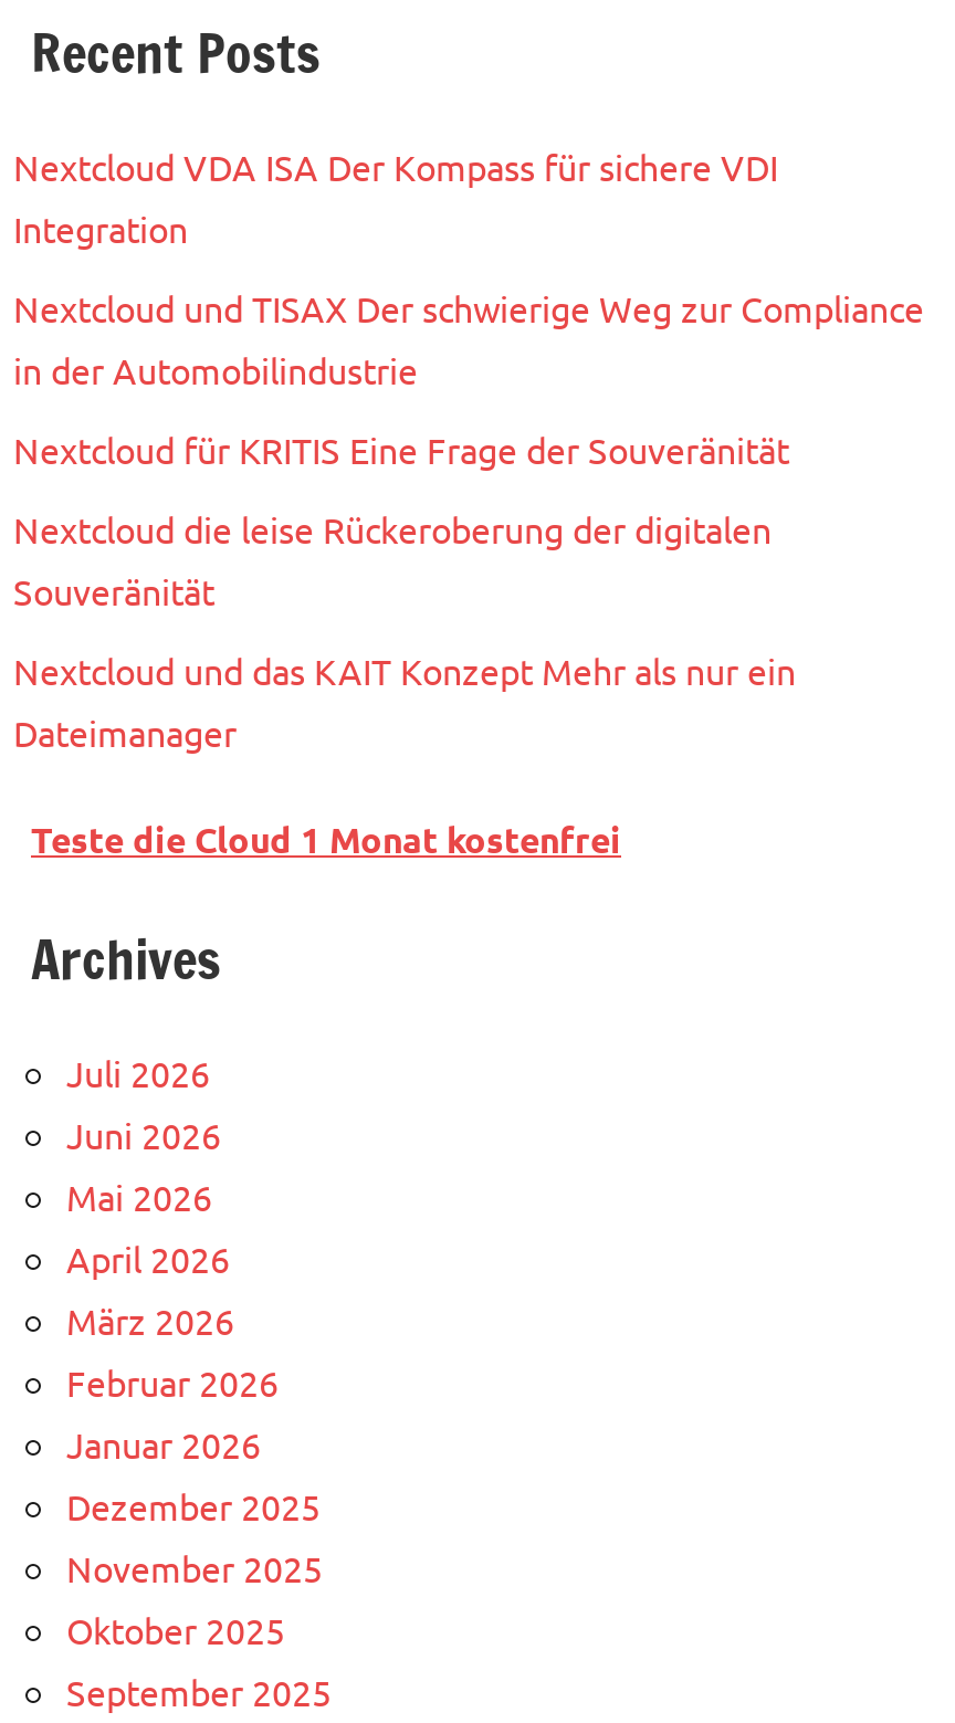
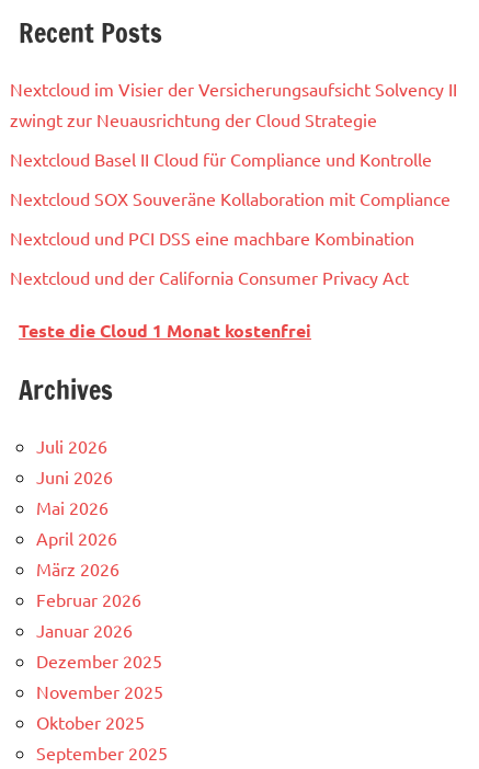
- Nextcloud VDA ISA Der Kompass für sichere VDI
- Integration
+ Nextcloud im Visier der Versicherungsaufsicht Solvency II
+ zwingt zur Neuausrichtung der Cloud Strategie

- Nextcloud und TISAX Der schwierige Weg zur Compliance
- in der Automobilindustrie
+ Nextcloud Basel II Cloud für Compliance und Kontrolle

- Nextcloud für KRITIS Eine Frage der Souveränität
+ Nextcloud SOX Souveräne Kollaboration mit Compliance

- Nextcloud die leise Rückeroberung der digitalen
- Souveränität
+ Nextcloud und PCI DSS eine machbare Kombination

- Nextcloud und das KAIT Konzept Mehr als nur ein
- Dateimanager
+ Nextcloud und der California Consumer Privacy Act
